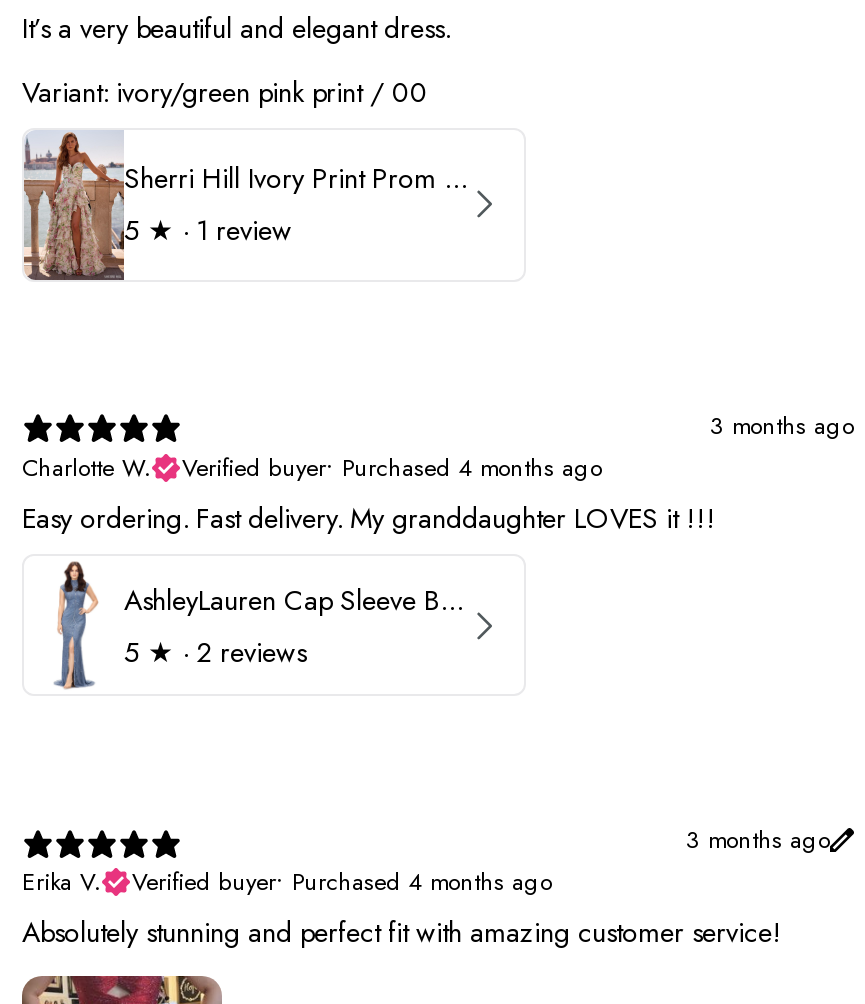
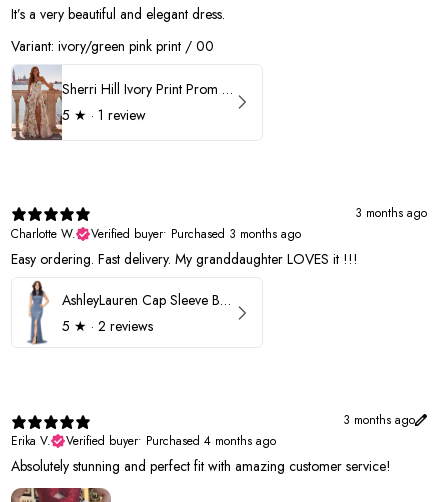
- Verified buyer • Purchased 4 months ago
+ Verified buyer • Purchased 3 months ago
